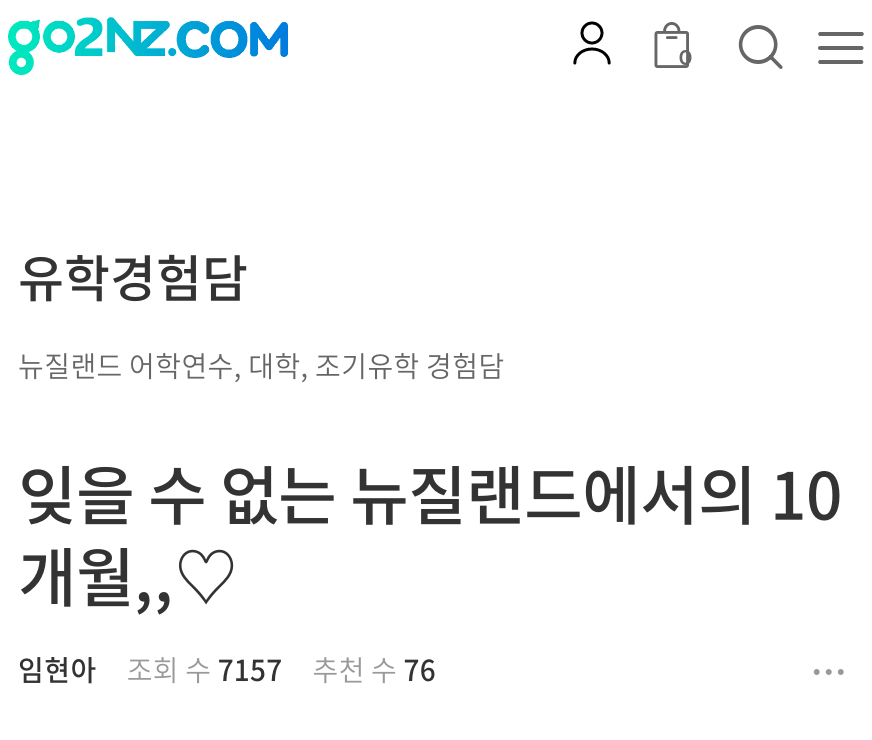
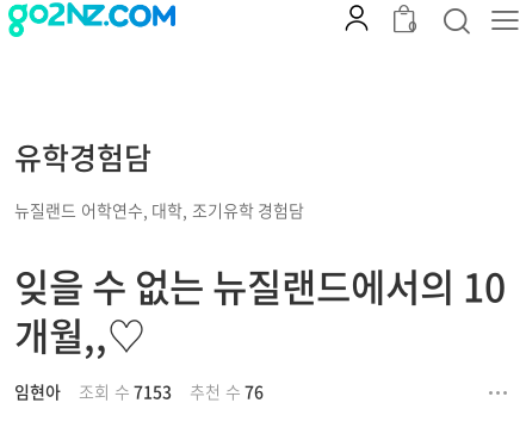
- 임현아 조회 수 7157 추천 수 76
+ 임현아 조회 수 7153 추천 수 76
